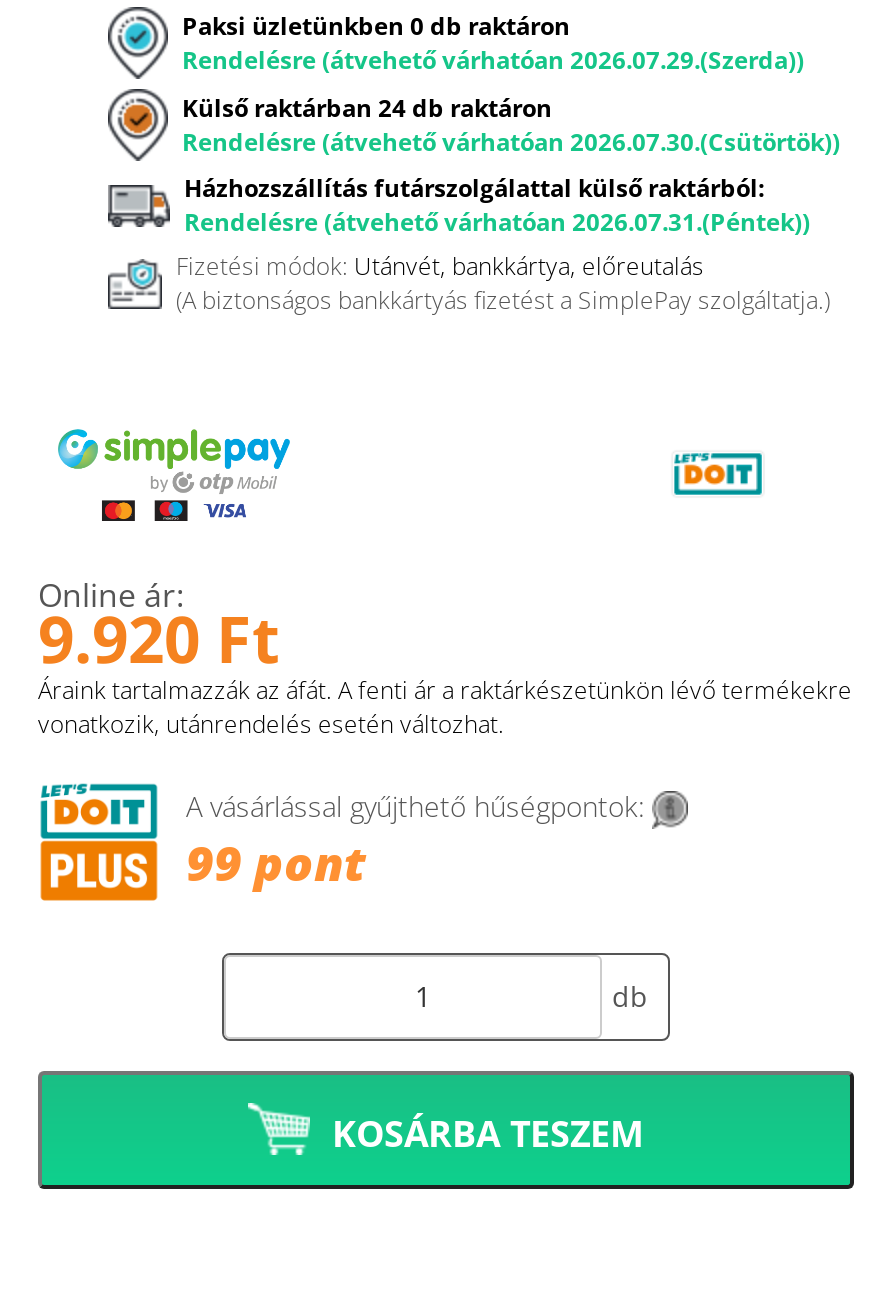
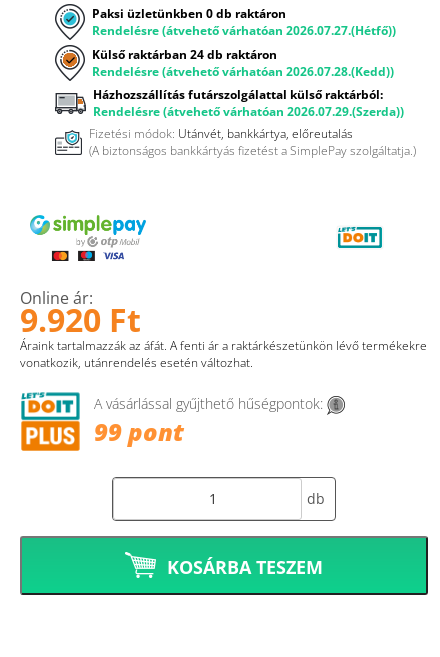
moved down: Rendelésre (átvehető várhatóan 2026.07.29.(Szerda))

+ Rendelésre (átvehető várhatóan 2026.07.27.(Hétfő))

- Rendelésre (átvehető várhatóan 2026.07.30.(Csütörtök))
+ Rendelésre (átvehető várhatóan 2026.07.28.(Kedd))

- Rendelésre (átvehető várhatóan 2026.07.31.(Péntek))
